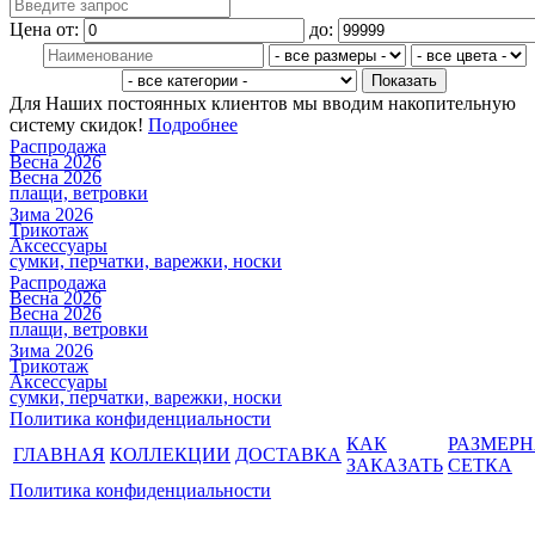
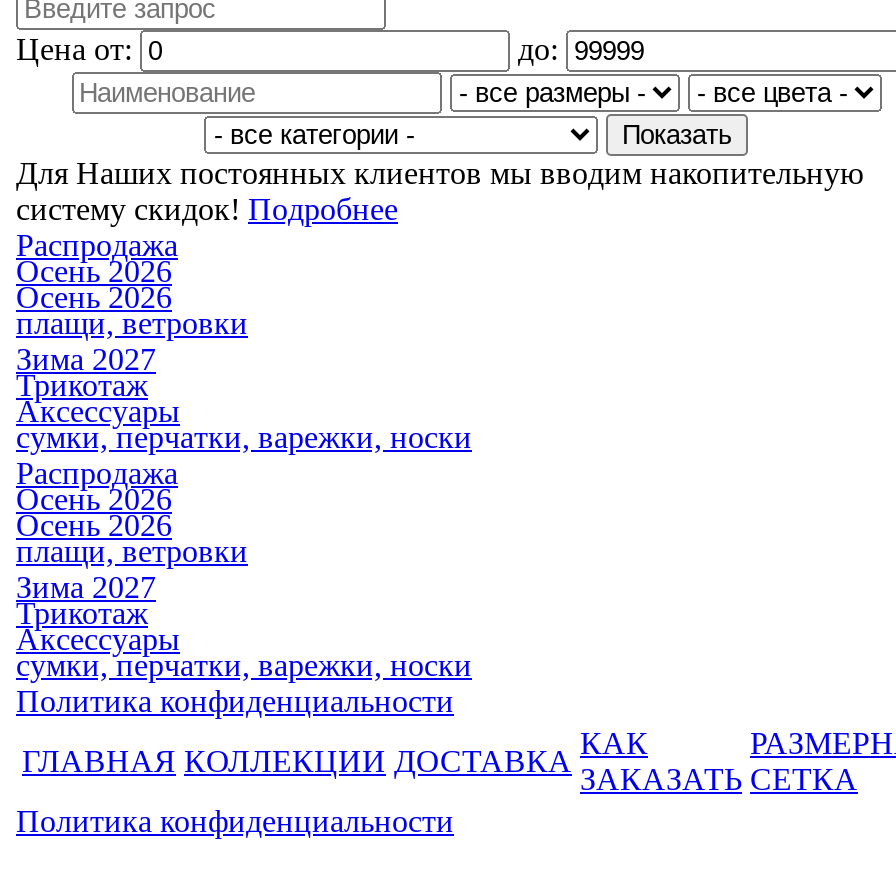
- Весна 2026
- Весна 2026
+ Осень 2026
+ Осень 2026

- Зима 2026
+ Зима 2027

- Весна 2026
- Весна 2026
+ Осень 2026
+ Осень 2026

- Зима 2026
+ Зима 2027
